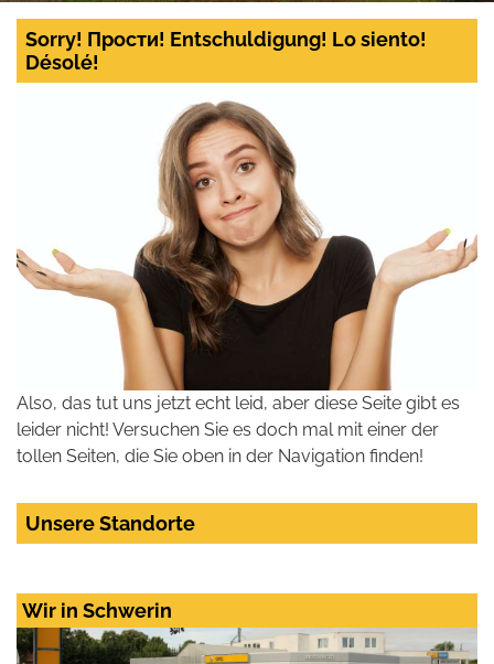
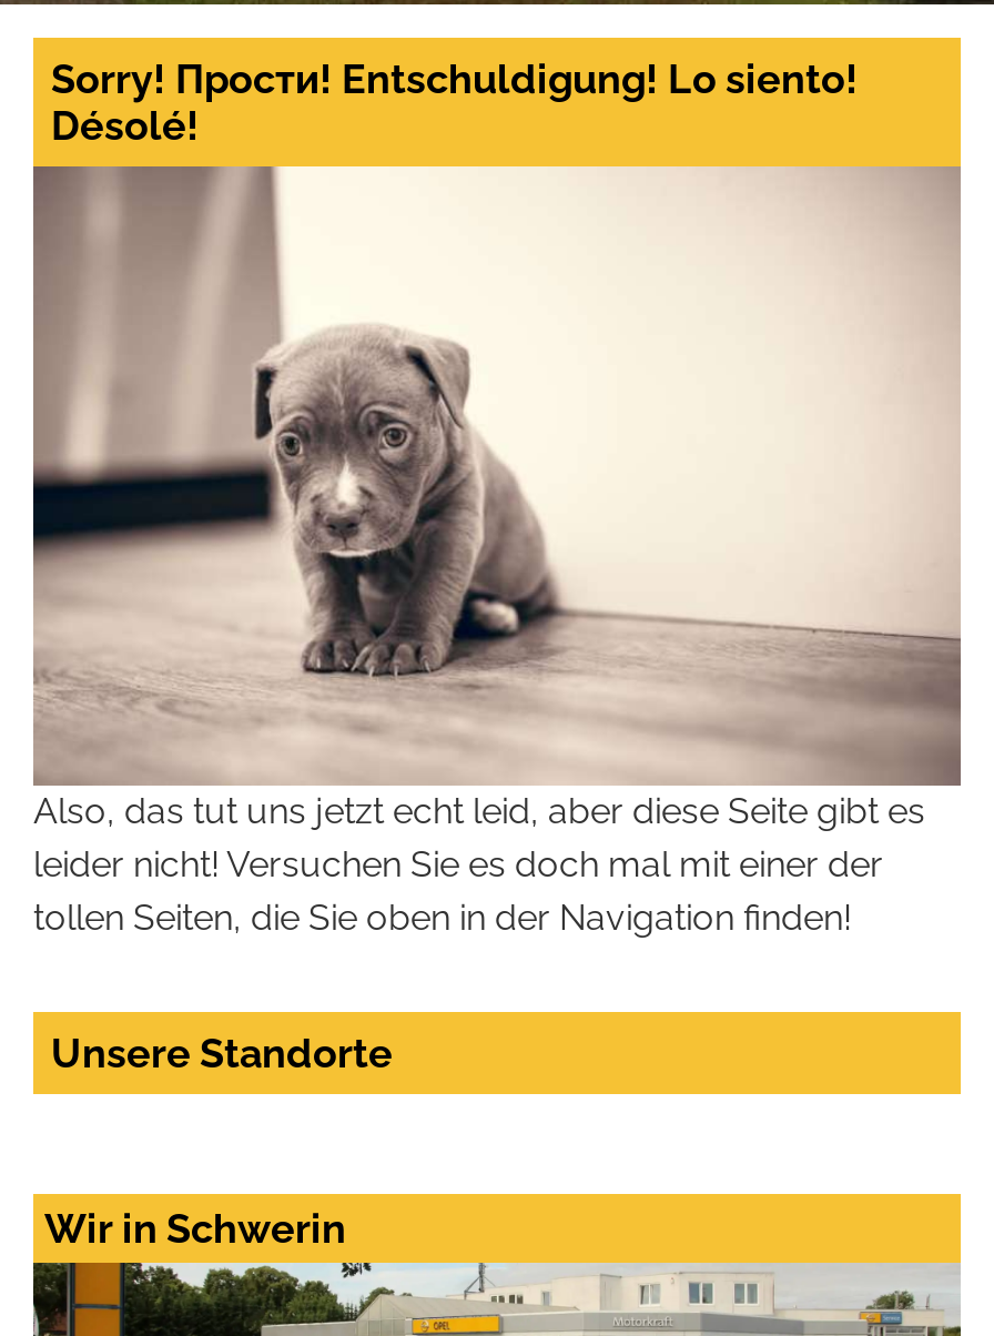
- [image]
+ [image]
